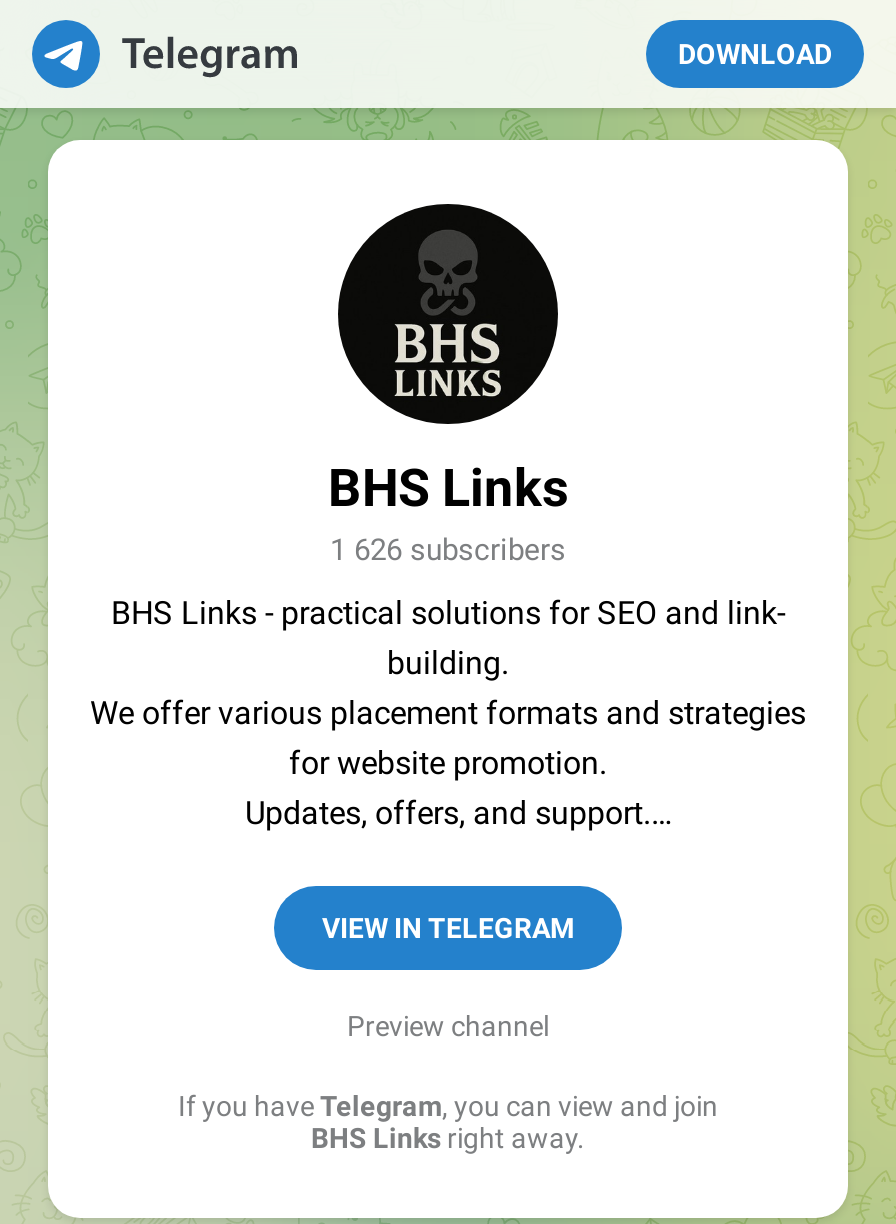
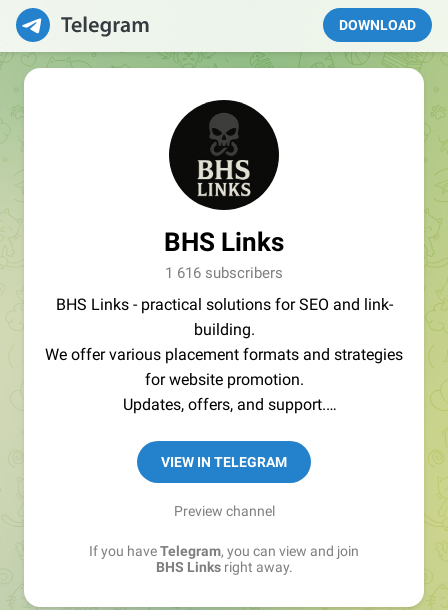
- 1 626 subscribers
+ 1 616 subscribers
